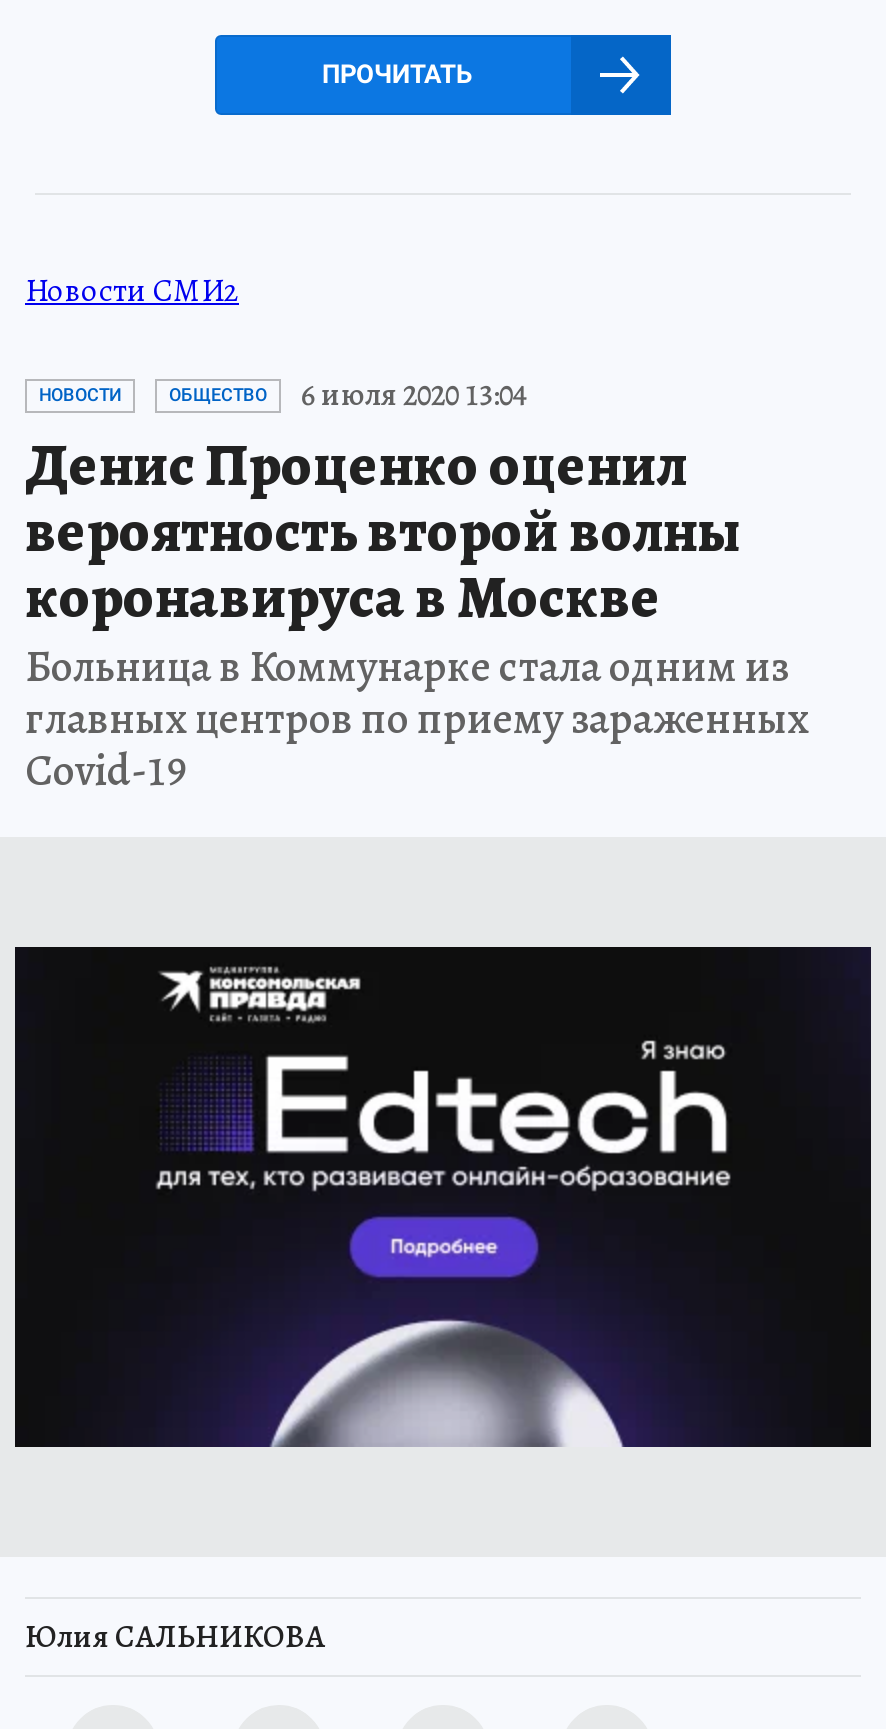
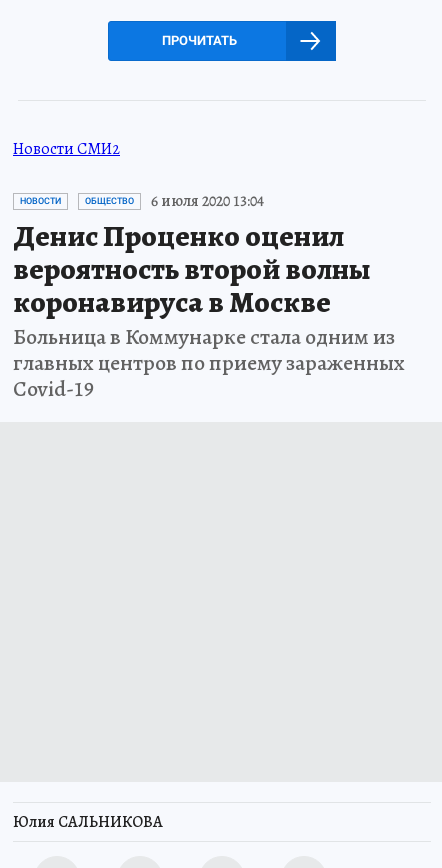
- [image]
